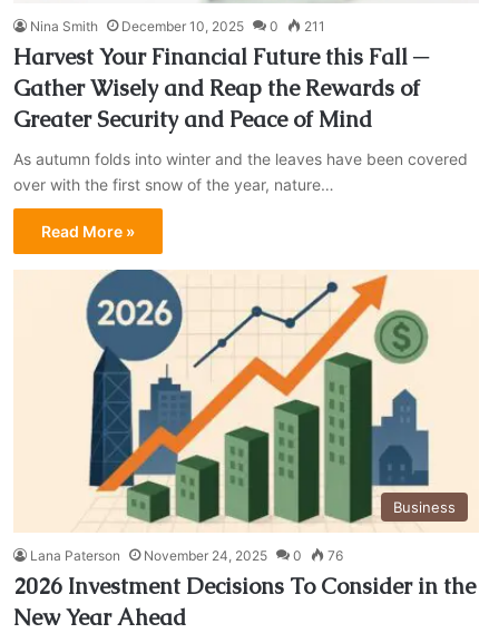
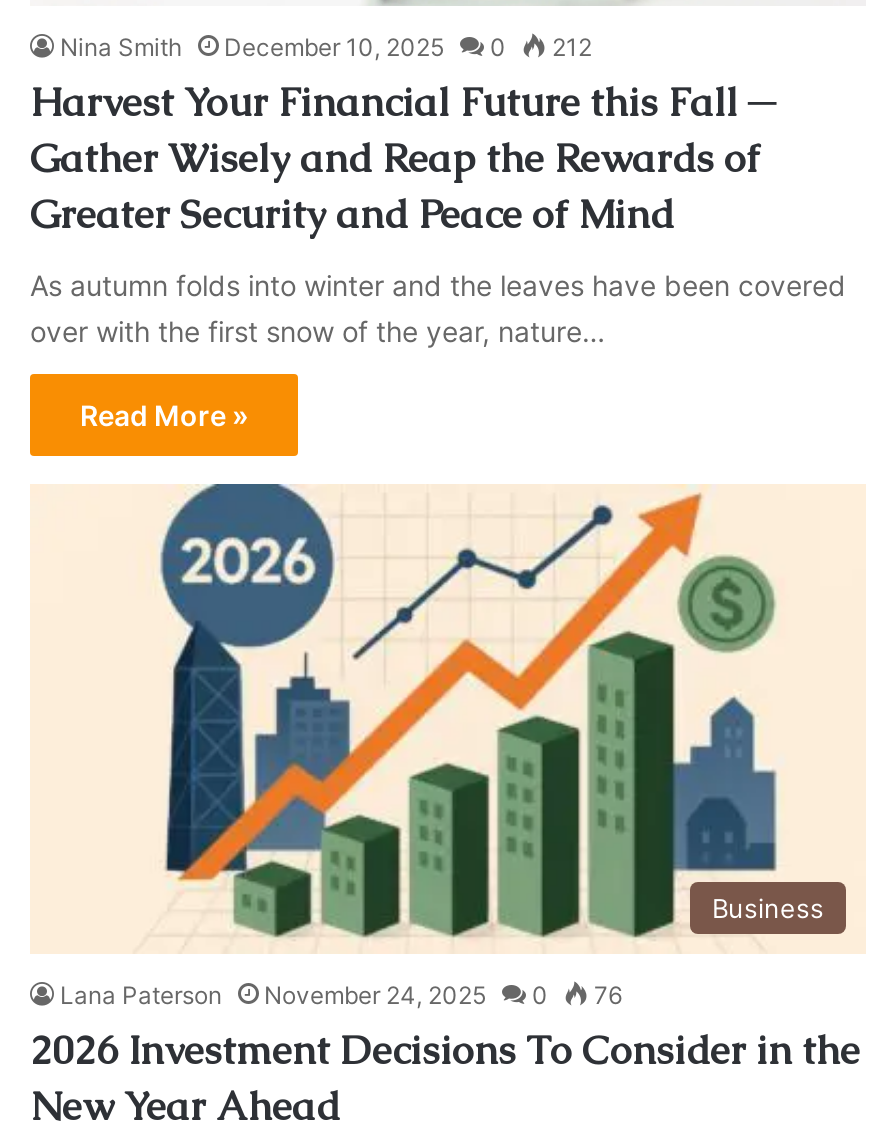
- Nina Smith December 10, 2025 0 211
+ Nina Smith December 10, 2025 0 212
